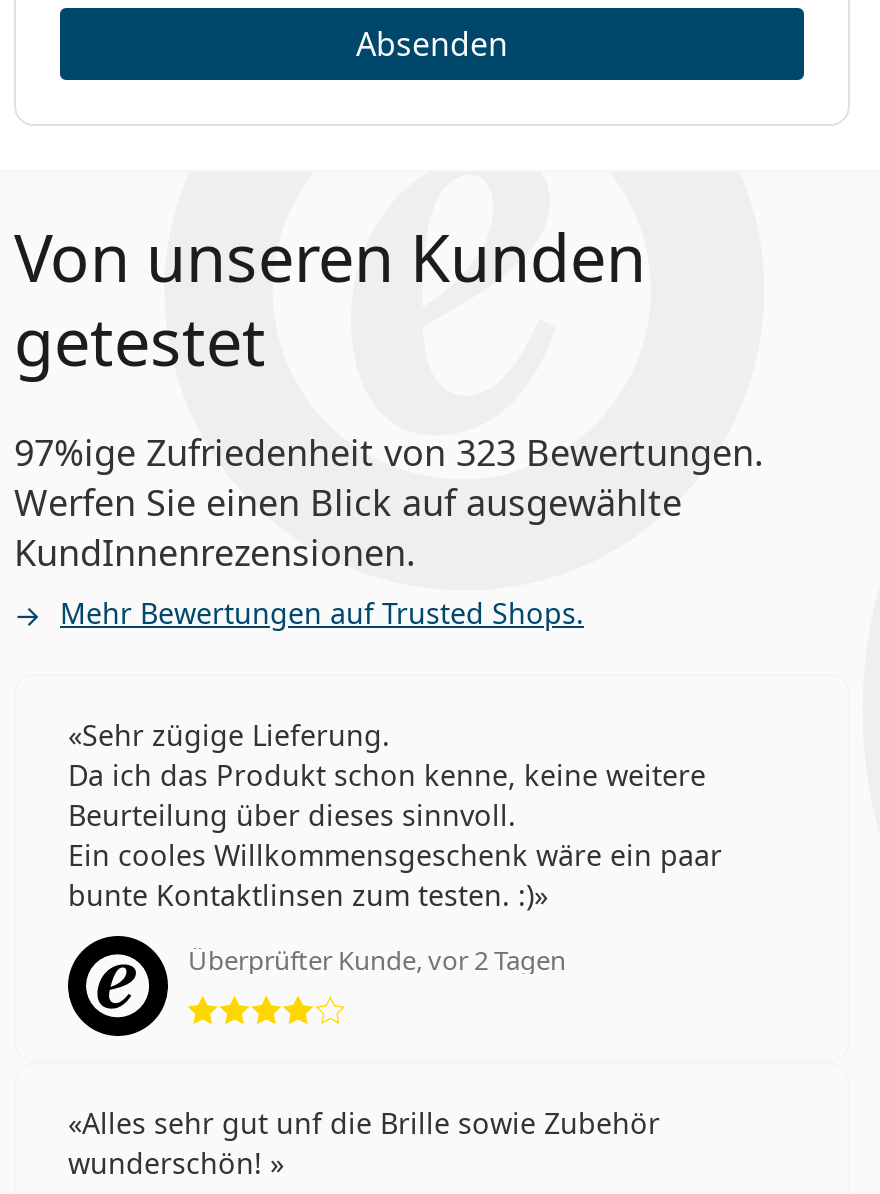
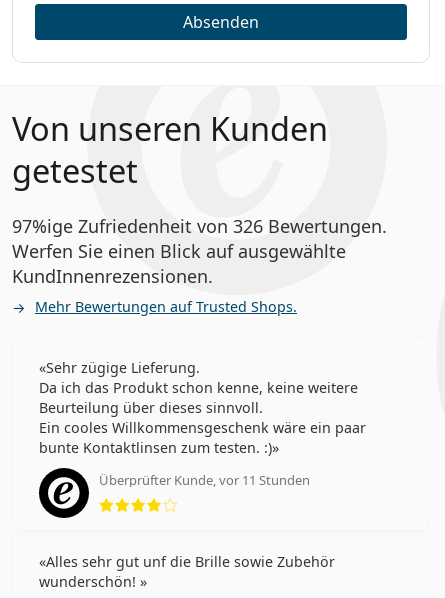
- 97%ige Zufriedenheit von 323 Bewertungen.
+ 97%ige Zufriedenheit von 326 Bewertungen.

- Überprüfter Kunde, vor 2 Tagen
+ Überprüfter Kunde, vor 11 Stunden
